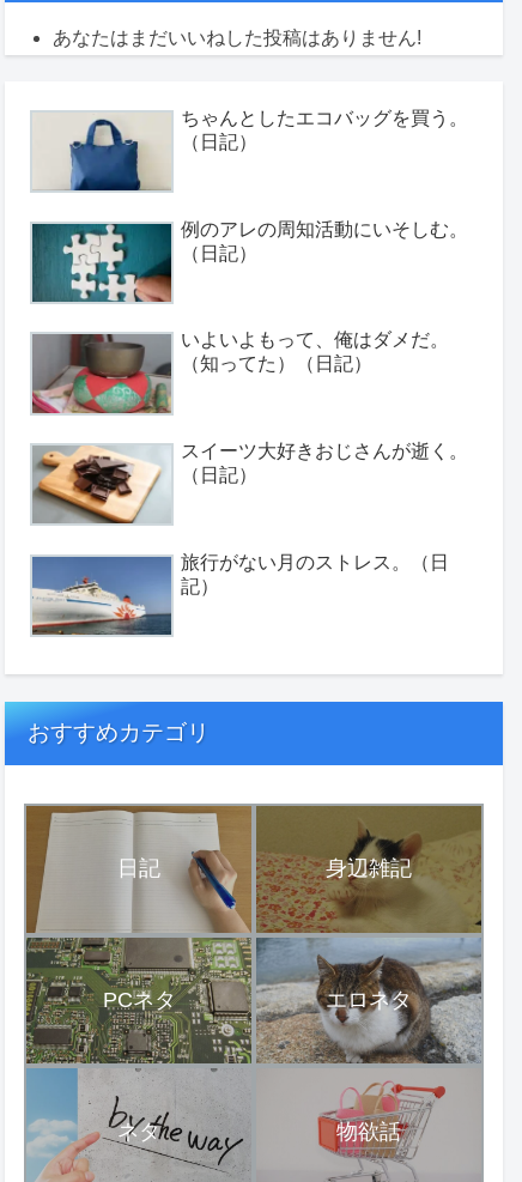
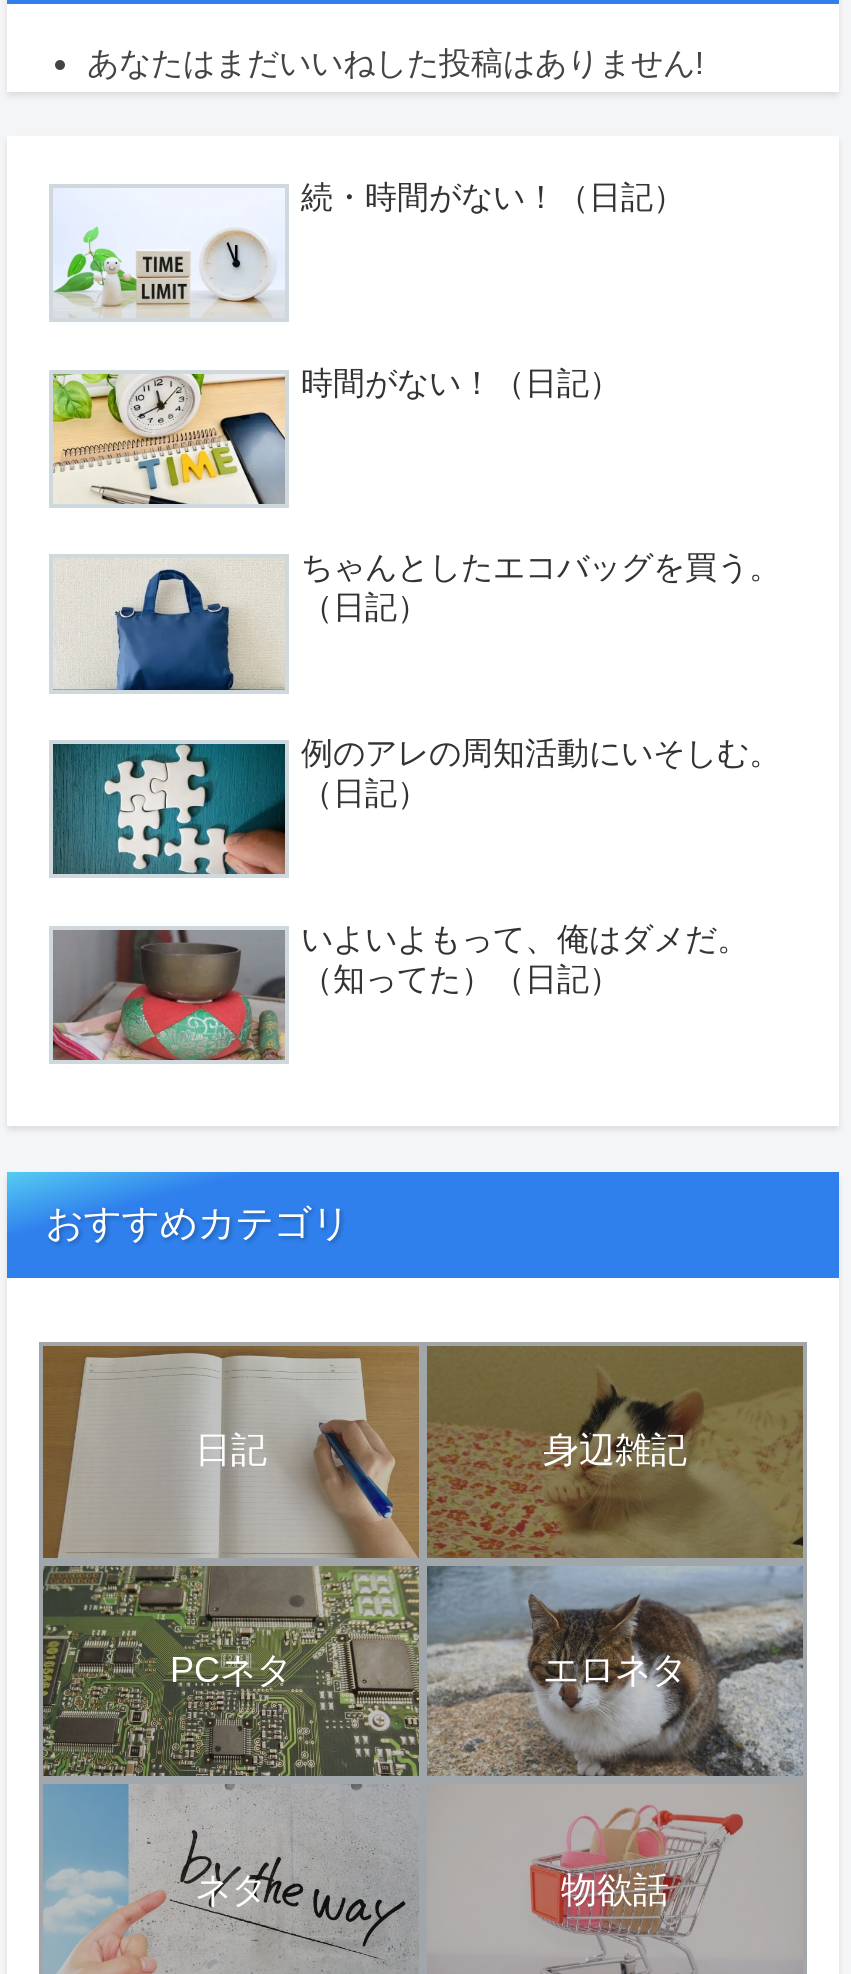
+ [image]
+ 時間がない！（日記）

+ [image]
+ 続・時間がない！（日記）

moved down: [image] | ちゃんとしたエコバッグを買う。 | （日記） | 例のアレの周知活動にいそしむ。 | （日記） | いよいよもって、俺はダメだ。 | （知ってた）（日記）

moved down: [image]

- [image]
- スイーツ大好きおじさんが逝く。
- （日記）

- [image]
- 旅行がない月のストレス。（日
- 記）
